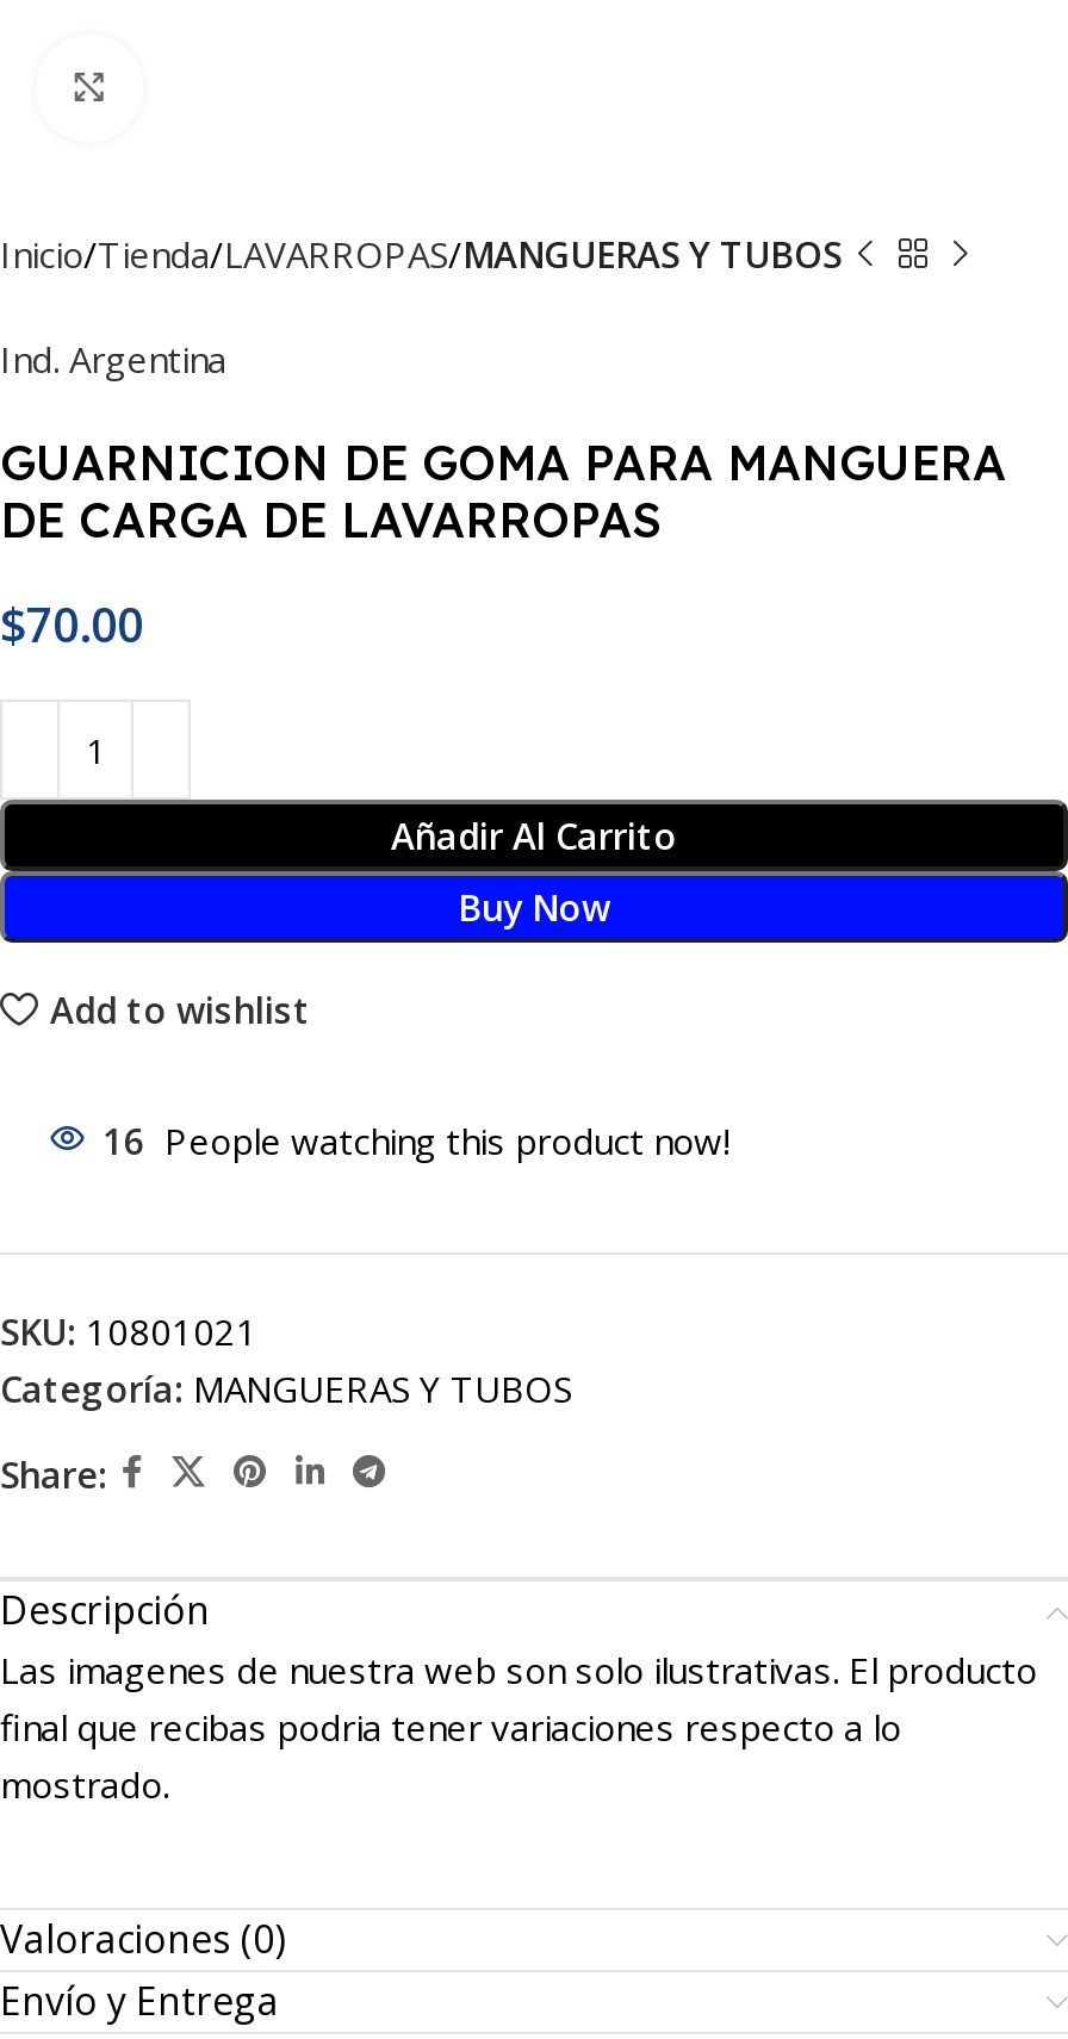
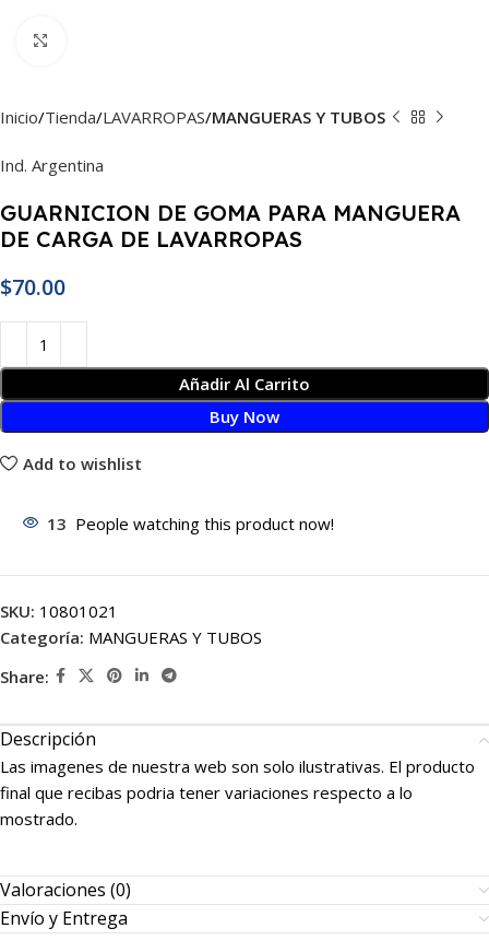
- 16 People watching this product now!
+ 13 People watching this product now!
